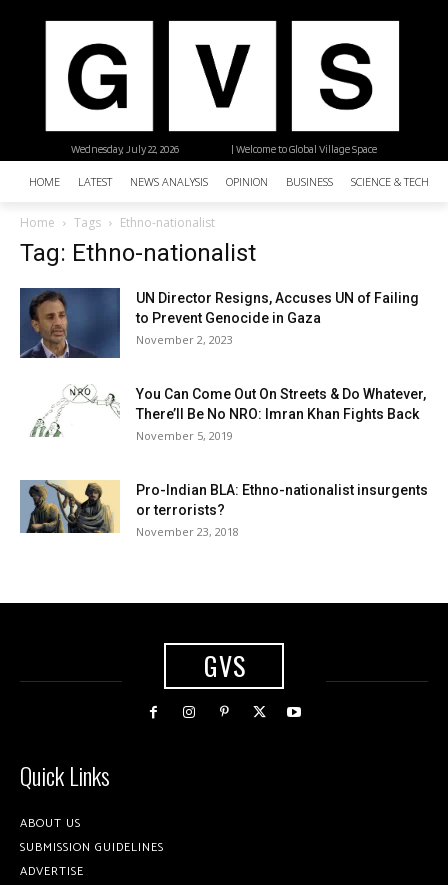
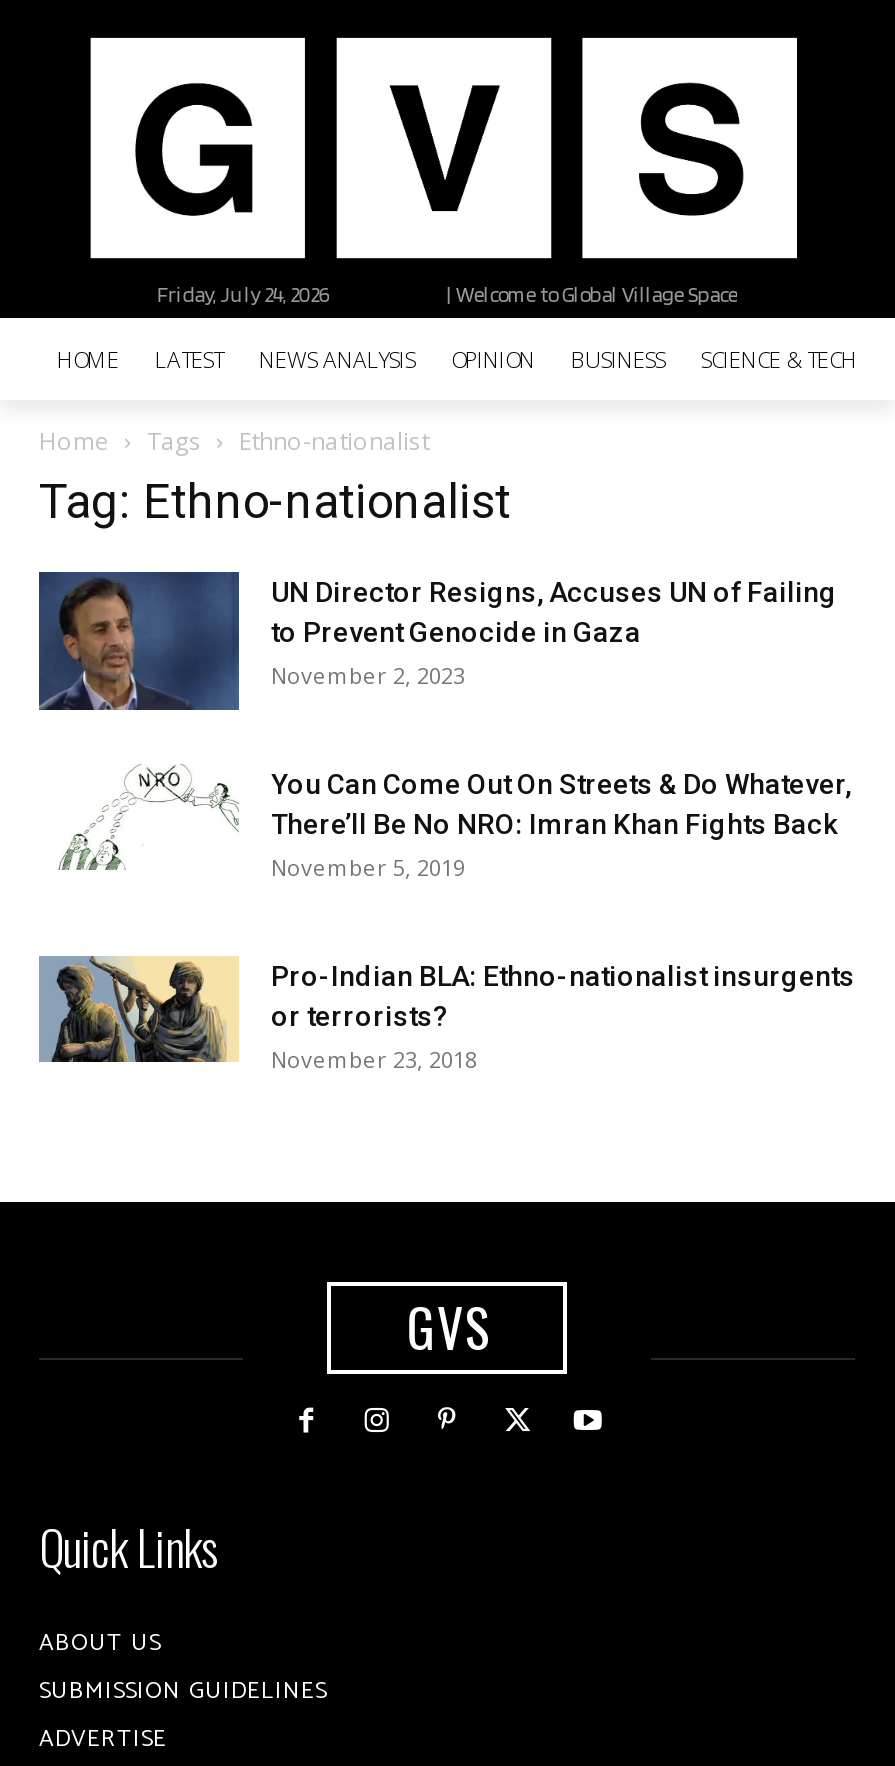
- Wednesday, July 22, 2026
+ Friday, July 24, 2026
